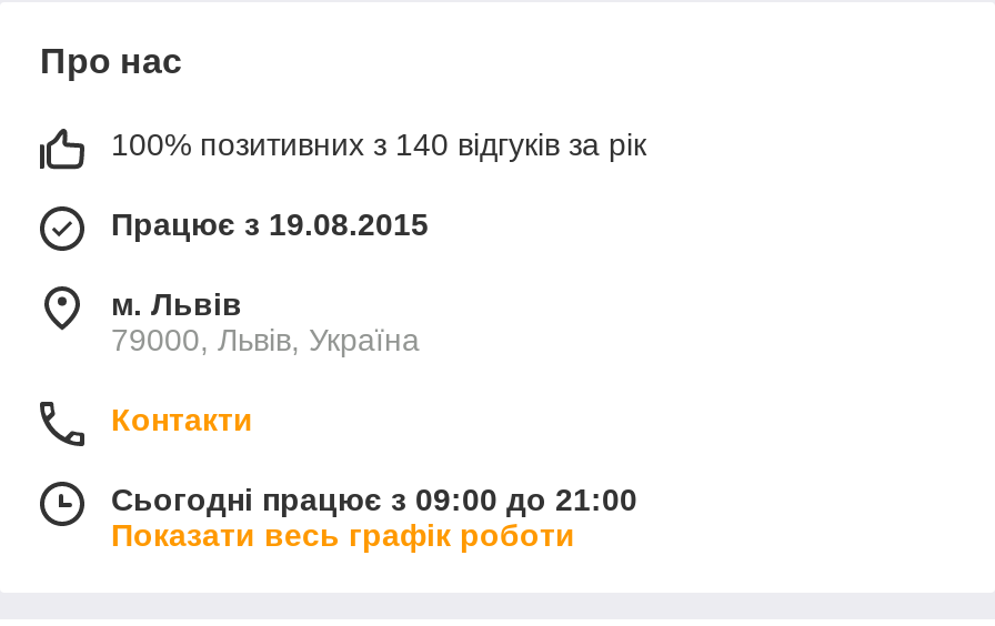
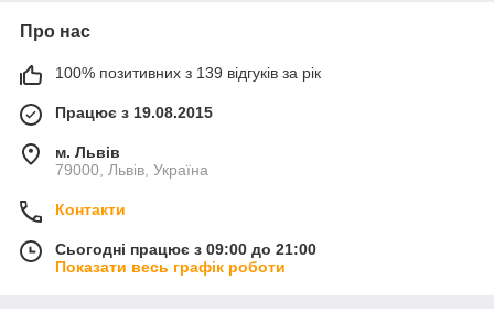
- 100% позитивних з 140 відгуків за рік
+ 100% позитивних з 139 відгуків за рік
